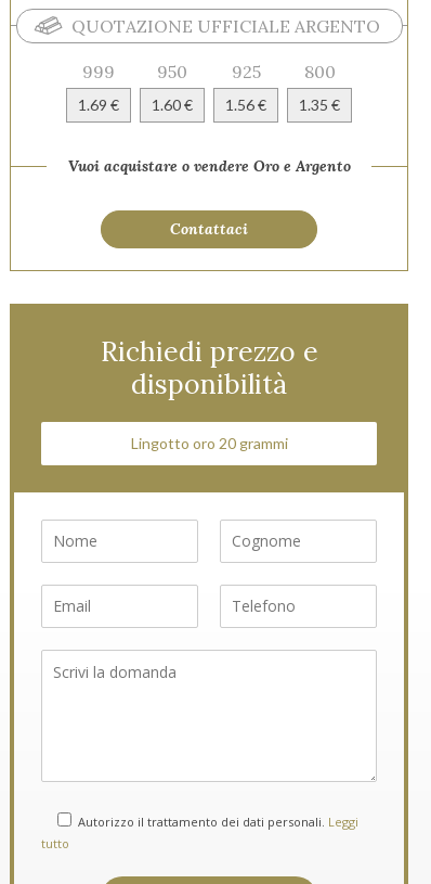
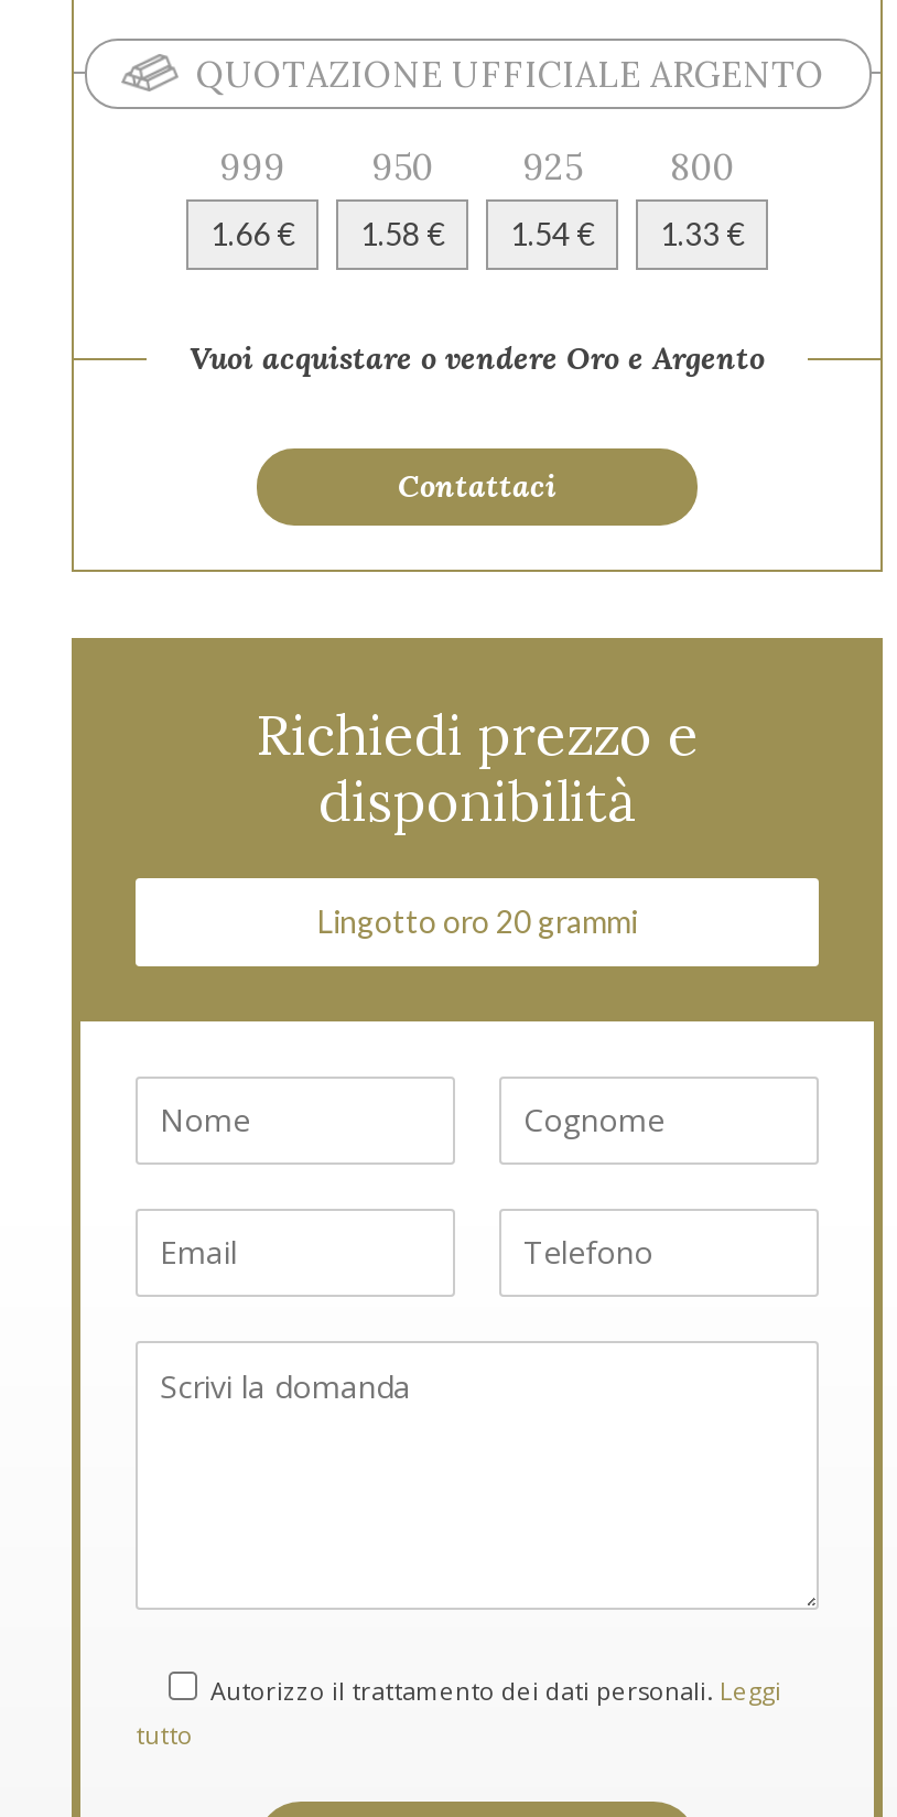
- 1.69 €
+ 1.66 €

- 1.60 €
+ 1.58 €

- 1.56 €
+ 1.54 €

- 1.35 €
+ 1.33 €
